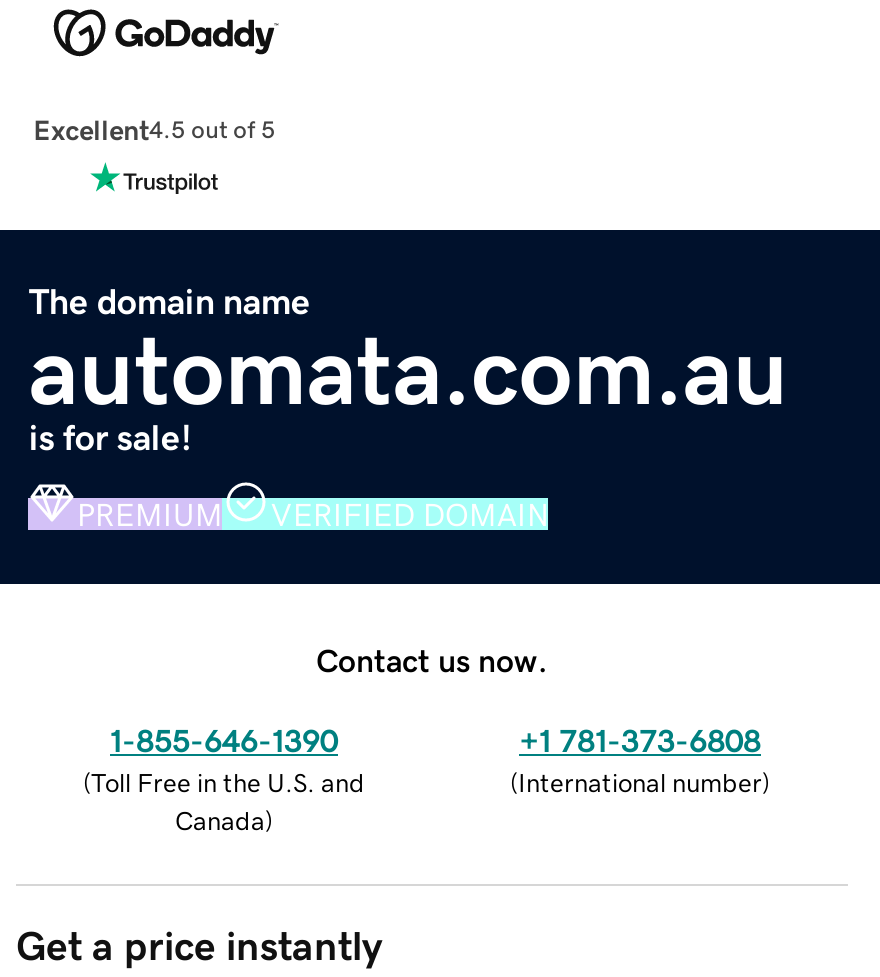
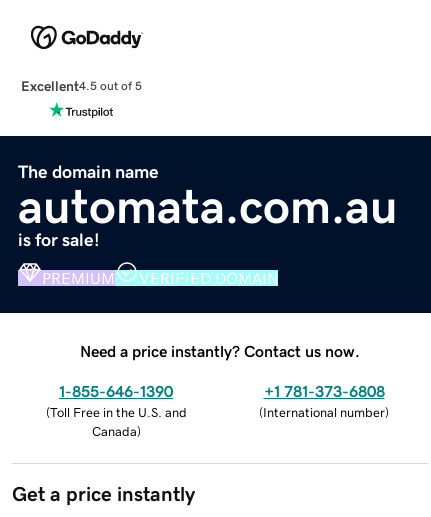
- Contact us now.
+ Need a price instantly? Contact us now.
